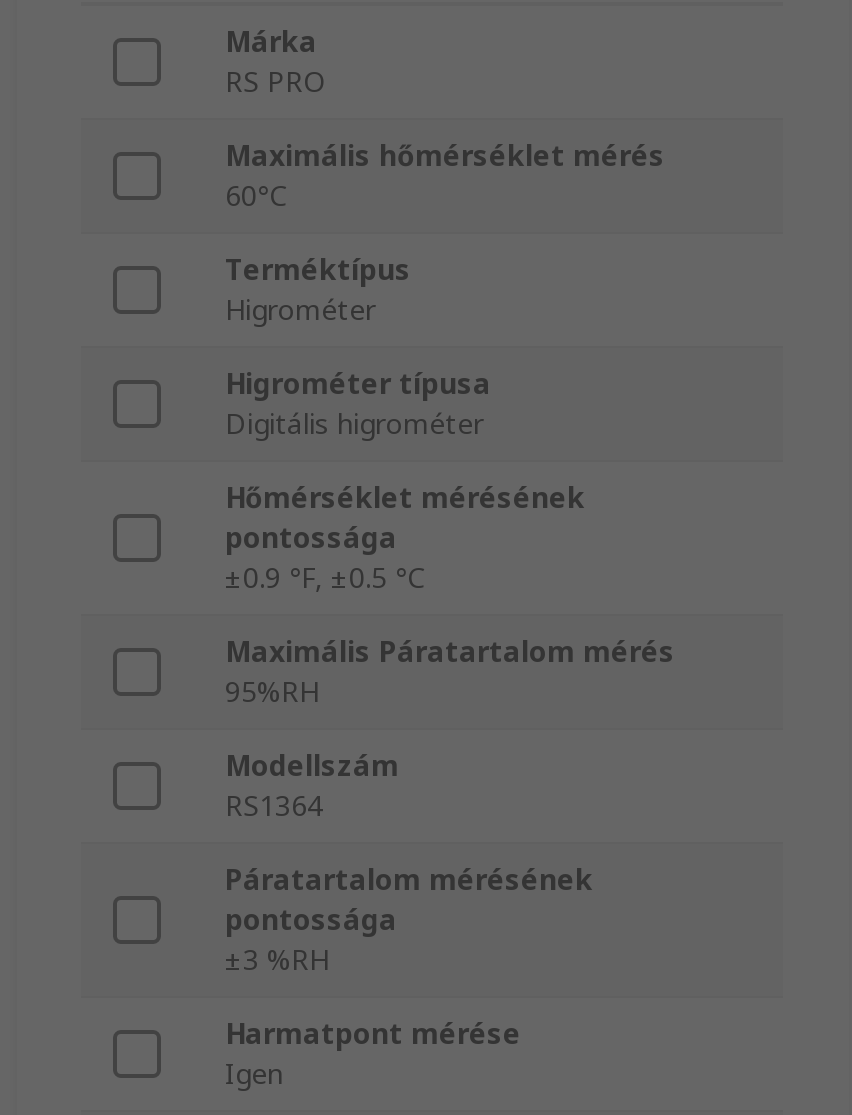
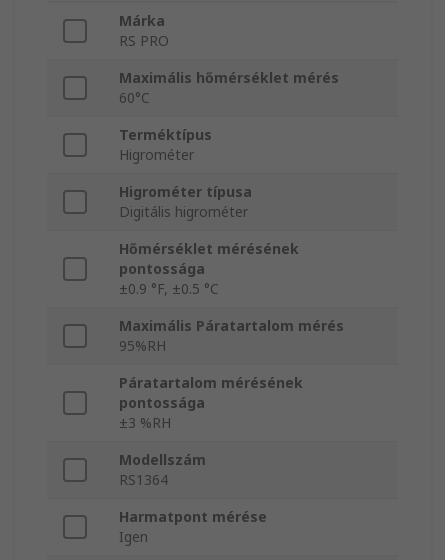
moved down: Modellszám | RS1364

moved up: Páratartalom mérésének | pontossága | ±3 %RH
